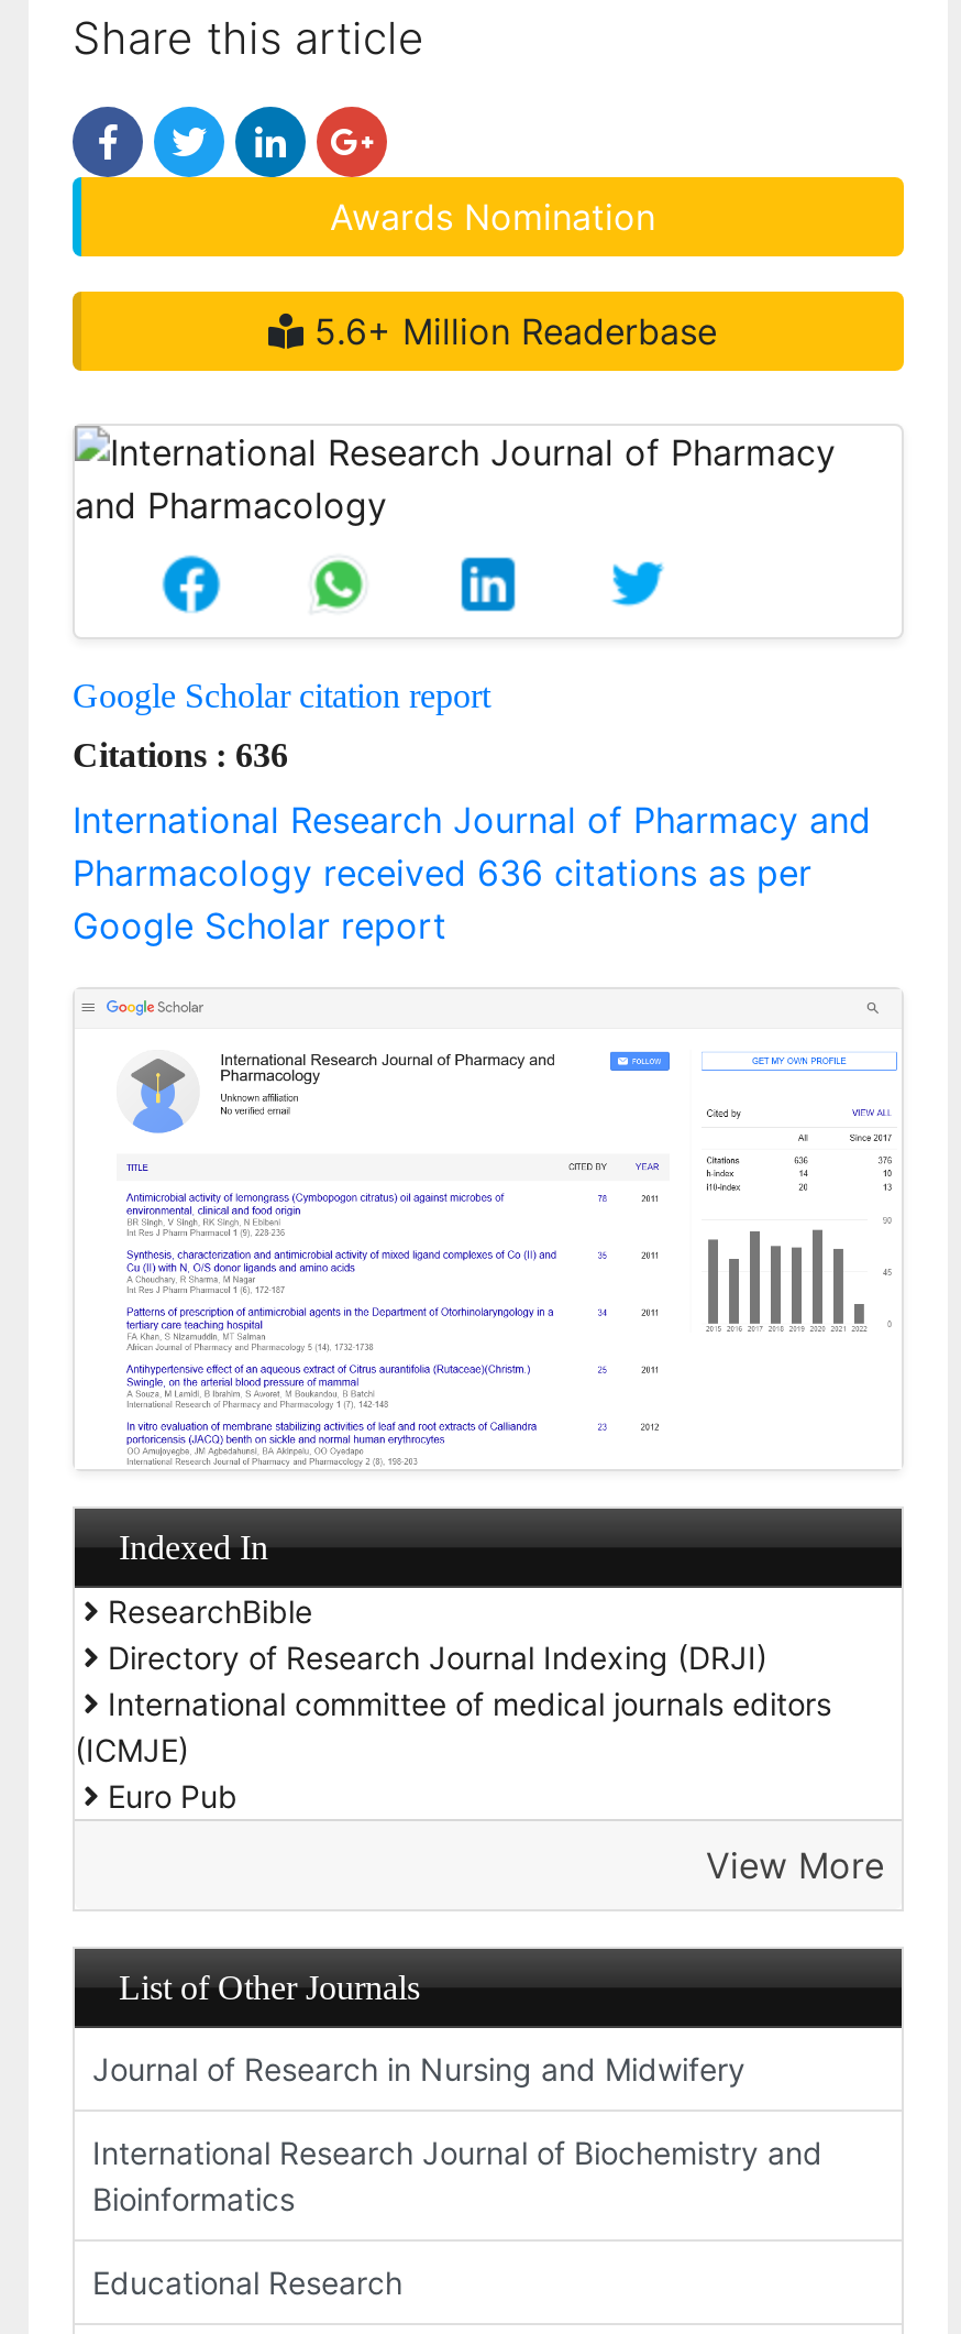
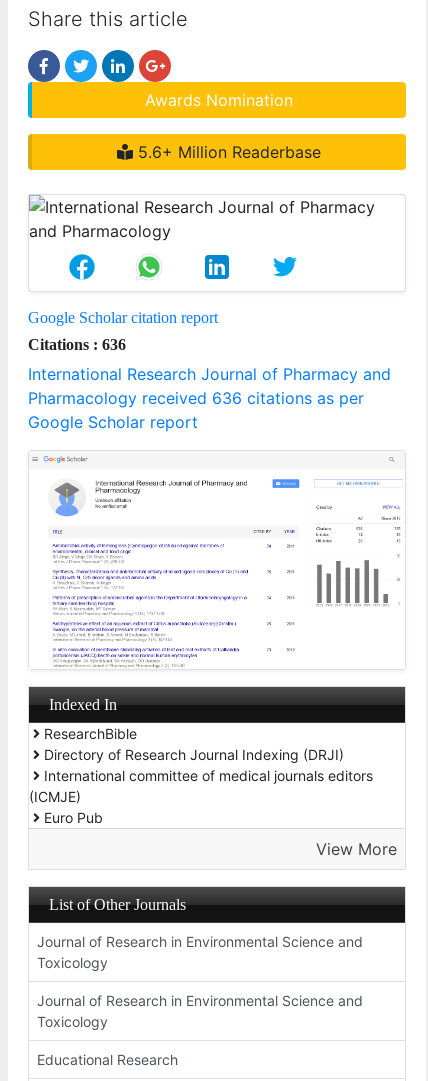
- Journal of Research in Nursing and Midwifery
+ Journal of Research in Environmental Science and
+ Toxicology

- International Research Journal of Biochemistry and
- Bioinformatics
+ Journal of Research in Environmental Science and
+ Toxicology
